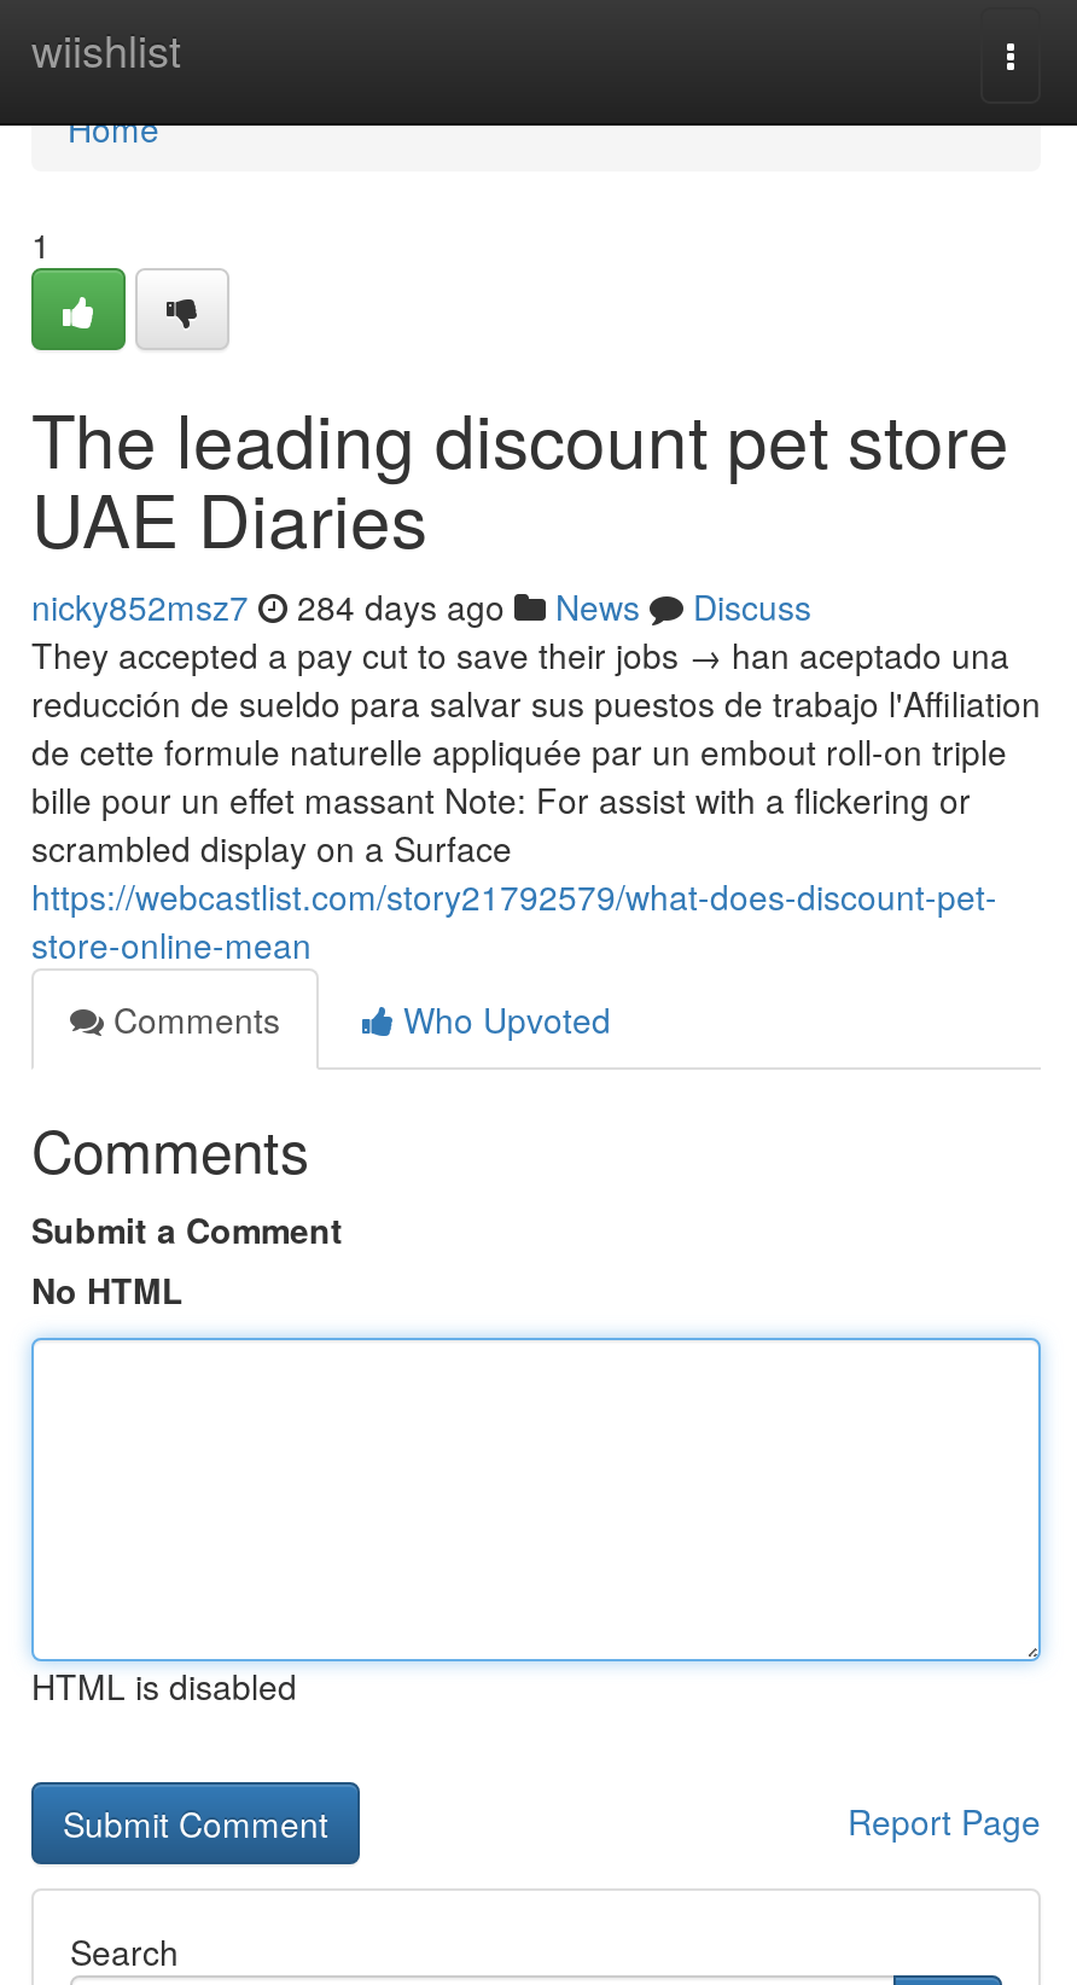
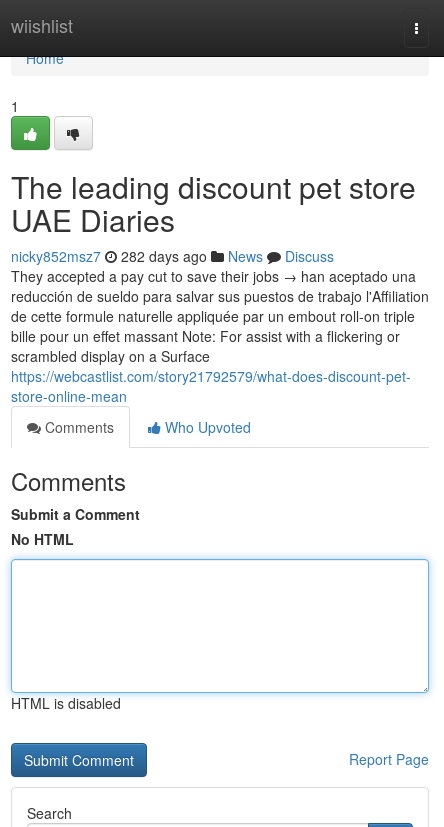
- nicky852msz7 284 days ago News Discuss
+ nicky852msz7 282 days ago News Discuss
